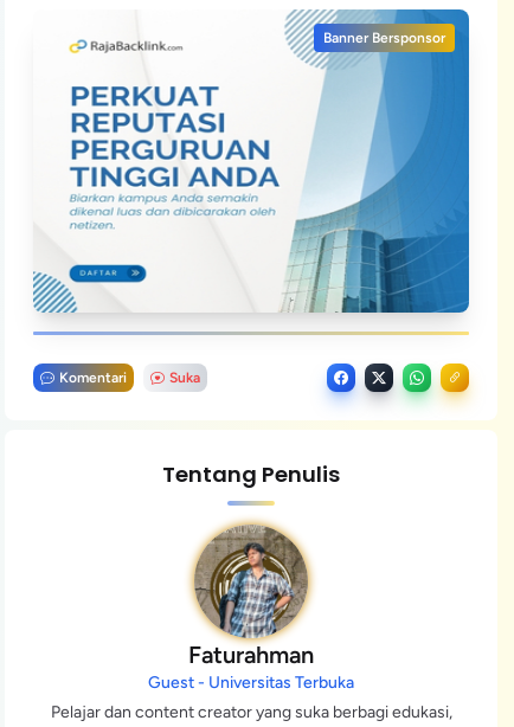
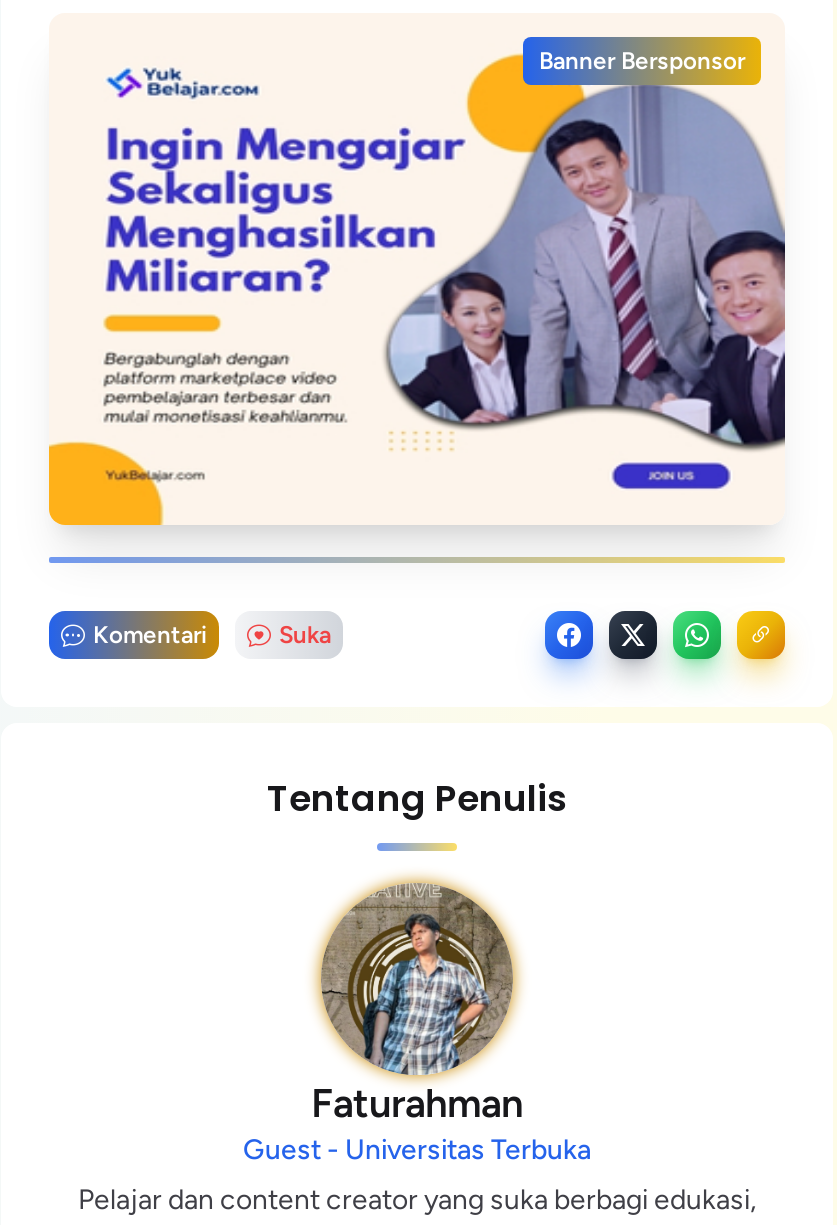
- [image]
+ [image]
